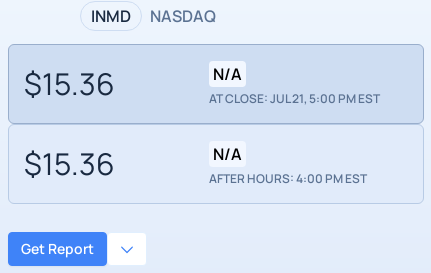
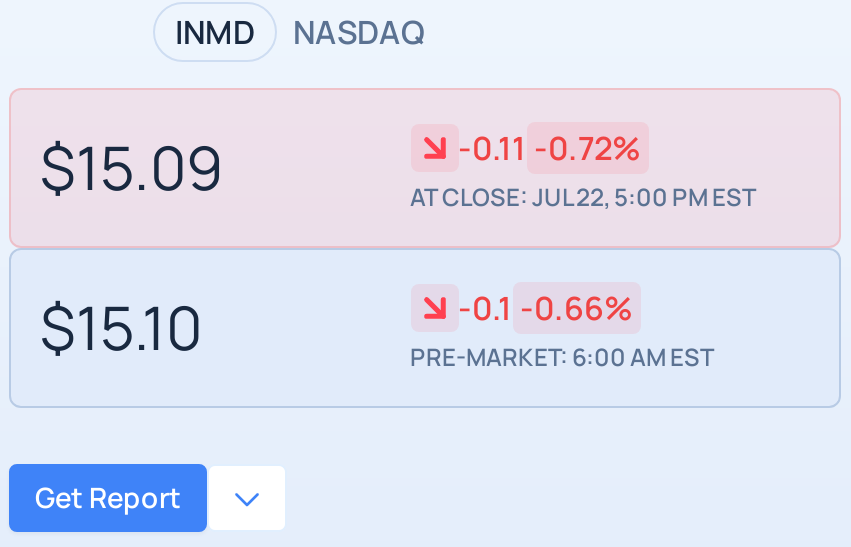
- $15.36
- N/A
- AT CLOSE: JUL 21, 5:00 PM EST
+ $15.09
+ -0.11 -0.72%
+ AT CLOSE: JUL 22, 5:00 PM EST

- $15.36
- N/A
- AFTER HOURS: 4:00 PM EST
+ $15.10
+ -0.1 -0.66%
+ PRE-MARKET: 6:00 AM EST
